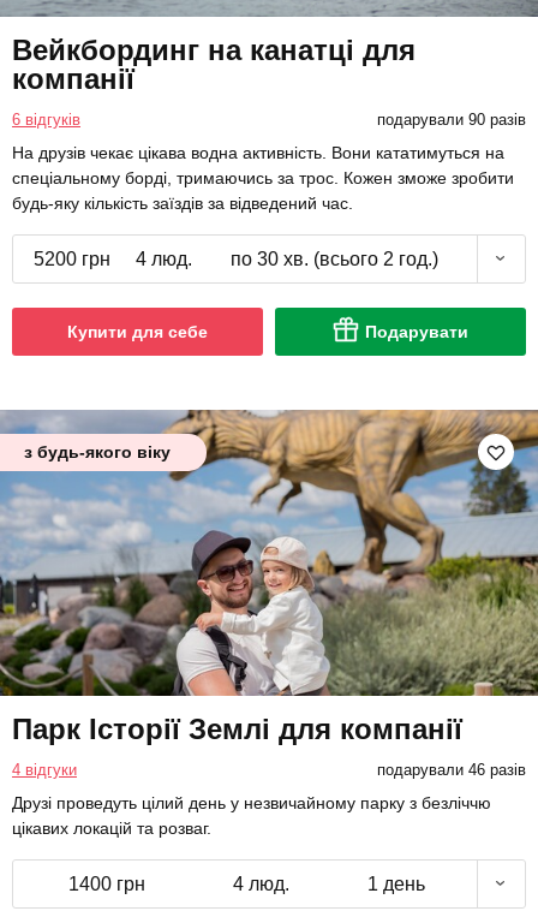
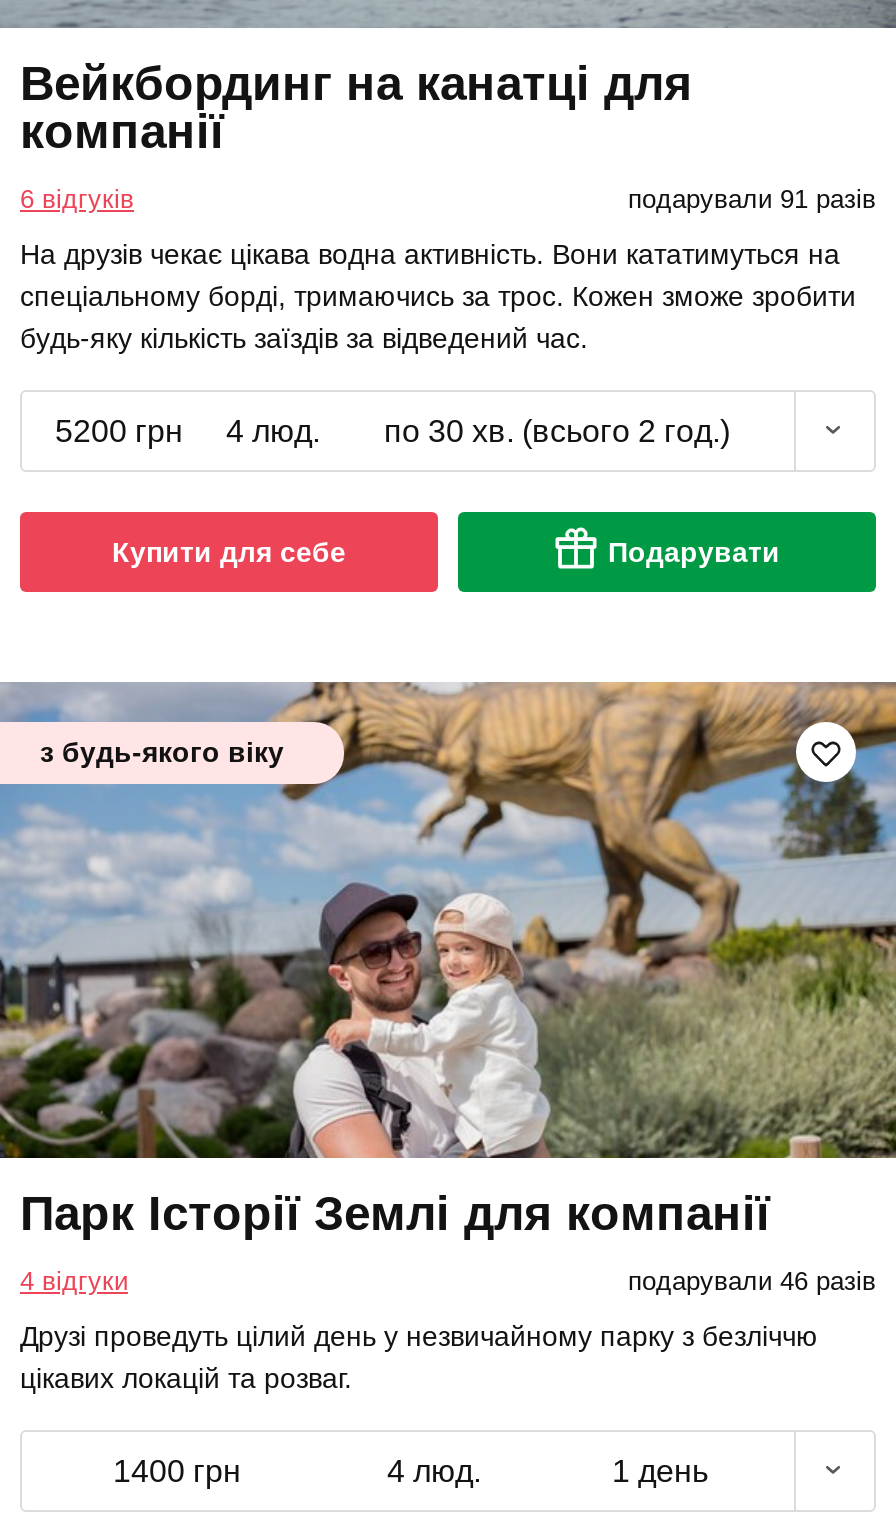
- подарували 90 разів
+ подарували 91 разів
